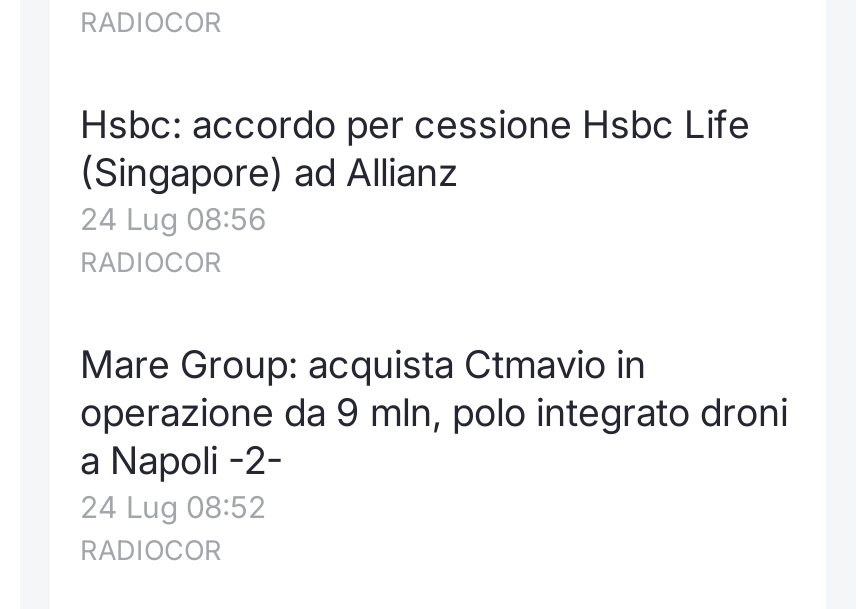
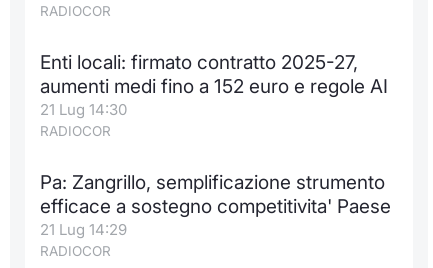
- Hsbc: accordo per cessione Hsbc Life
- (Singapore) ad Allianz
- 24 Lug 08:56
+ Enti locali: firmato contratto 2025-27,
+ aumenti medi fino a 152 euro e regole AI
+ 21 Lug 14:30

- Mare Group: acquista Ctmavio in
- operazione da 9 mln, polo integrato droni
- a Napoli -2-
- 24 Lug 08:52
+ Pa: Zangrillo, semplificazione strumento
+ efficace a sostegno competitivita' Paese
+ 21 Lug 14:29
